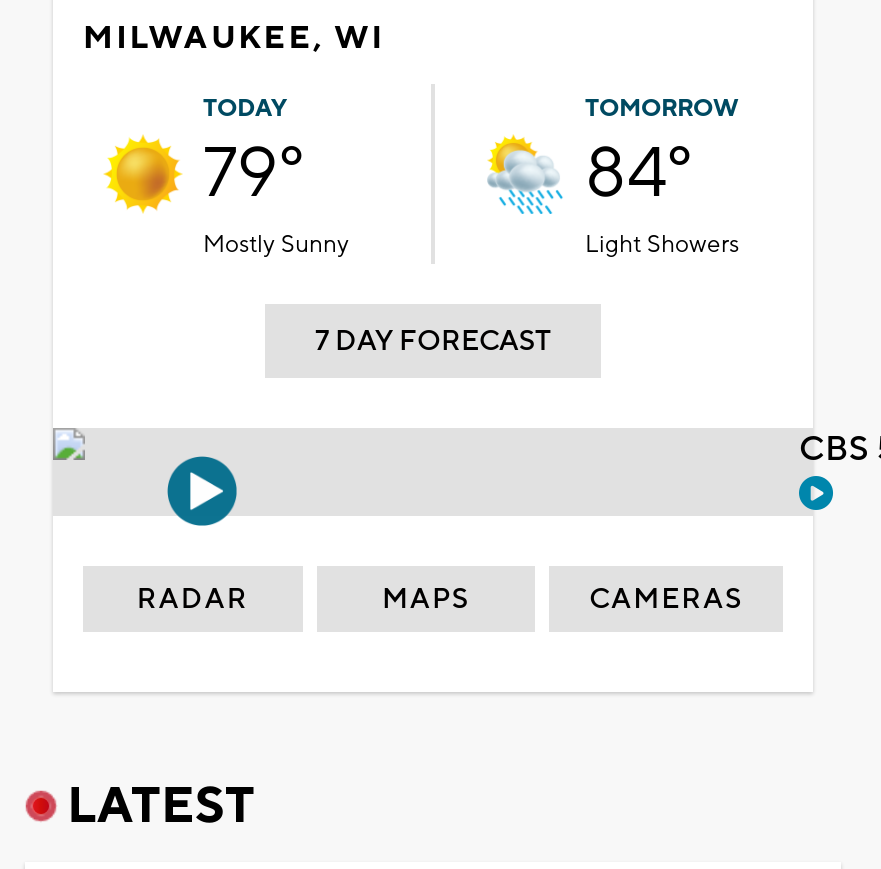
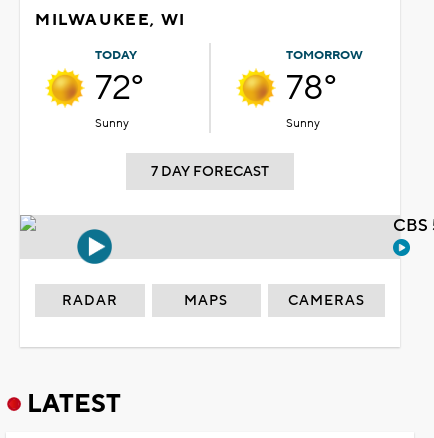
- 79°
- Mostly Sunny
+ 72°
+ Sunny

- [image]
- 84°
- Light Showers
+ [image]
+ 78°
+ Sunny
